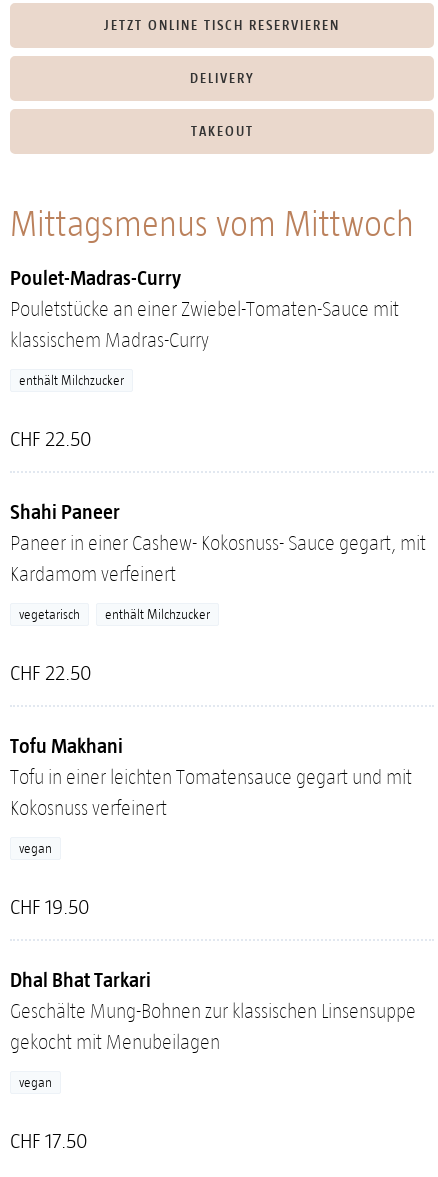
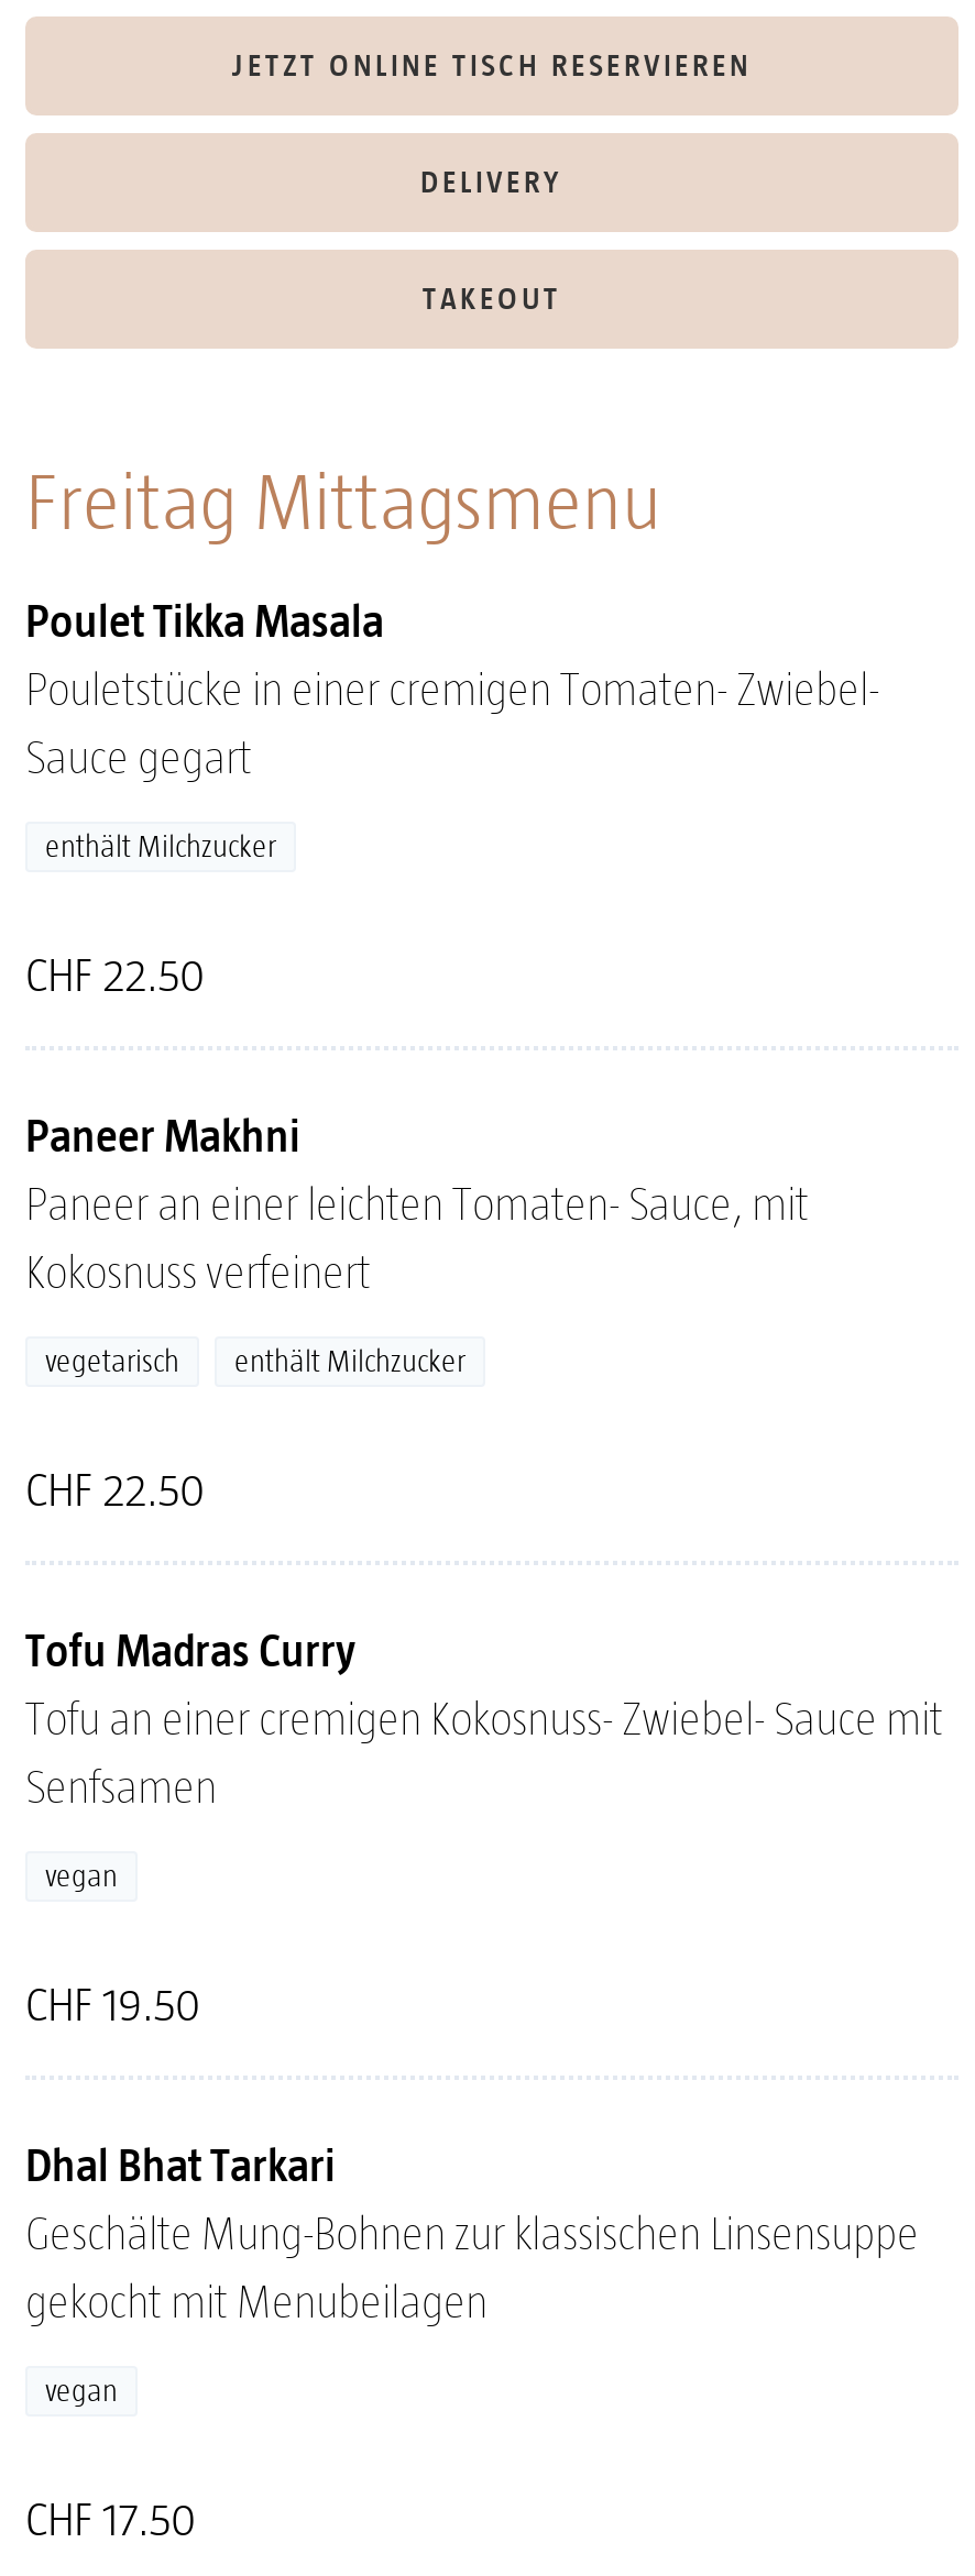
- Mittagsmenus vom Mittwoch
+ Freitag Mittagsmenu

- Poulet-Madras-Curry
- Pouletstücke an einer Zwiebel-Tomaten-Sauce mit
- klassischem Madras-Curry
+ Poulet Tikka Masala
+ Pouletstücke in einer cremigen Tomaten- Zwiebel-
+ Sauce gegart

- Shahi Paneer
- Paneer in einer Cashew- Kokosnuss- Sauce gegart, mit
- Kardamom verfeinert
+ Paneer Makhni
+ Paneer an einer leichten Tomaten- Sauce, mit

- Tofu Makhani
- Tofu in einer leichten Tomatensauce gegart und mit
+ Tofu Madras Curry
+ Tofu an einer cremigen Kokosnuss- Zwiebel- Sauce mit
+ Senfsamen

moved up: Kokosnuss verfeinert
